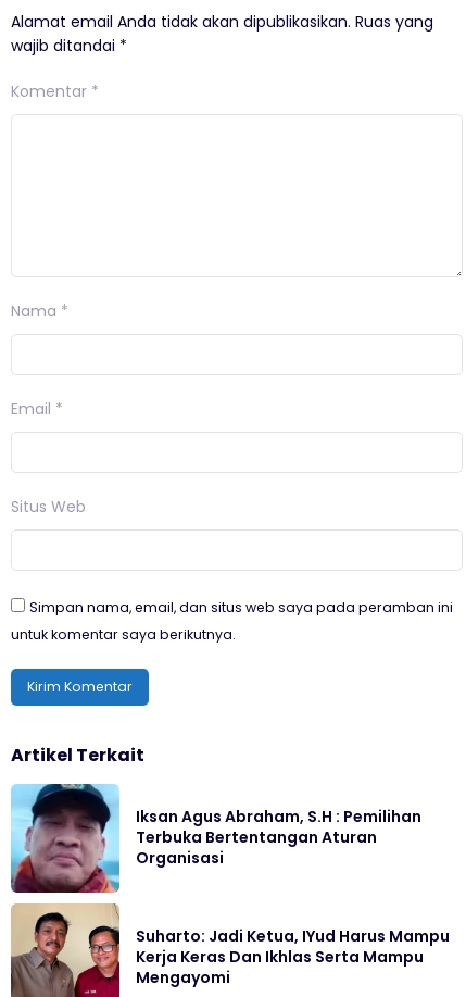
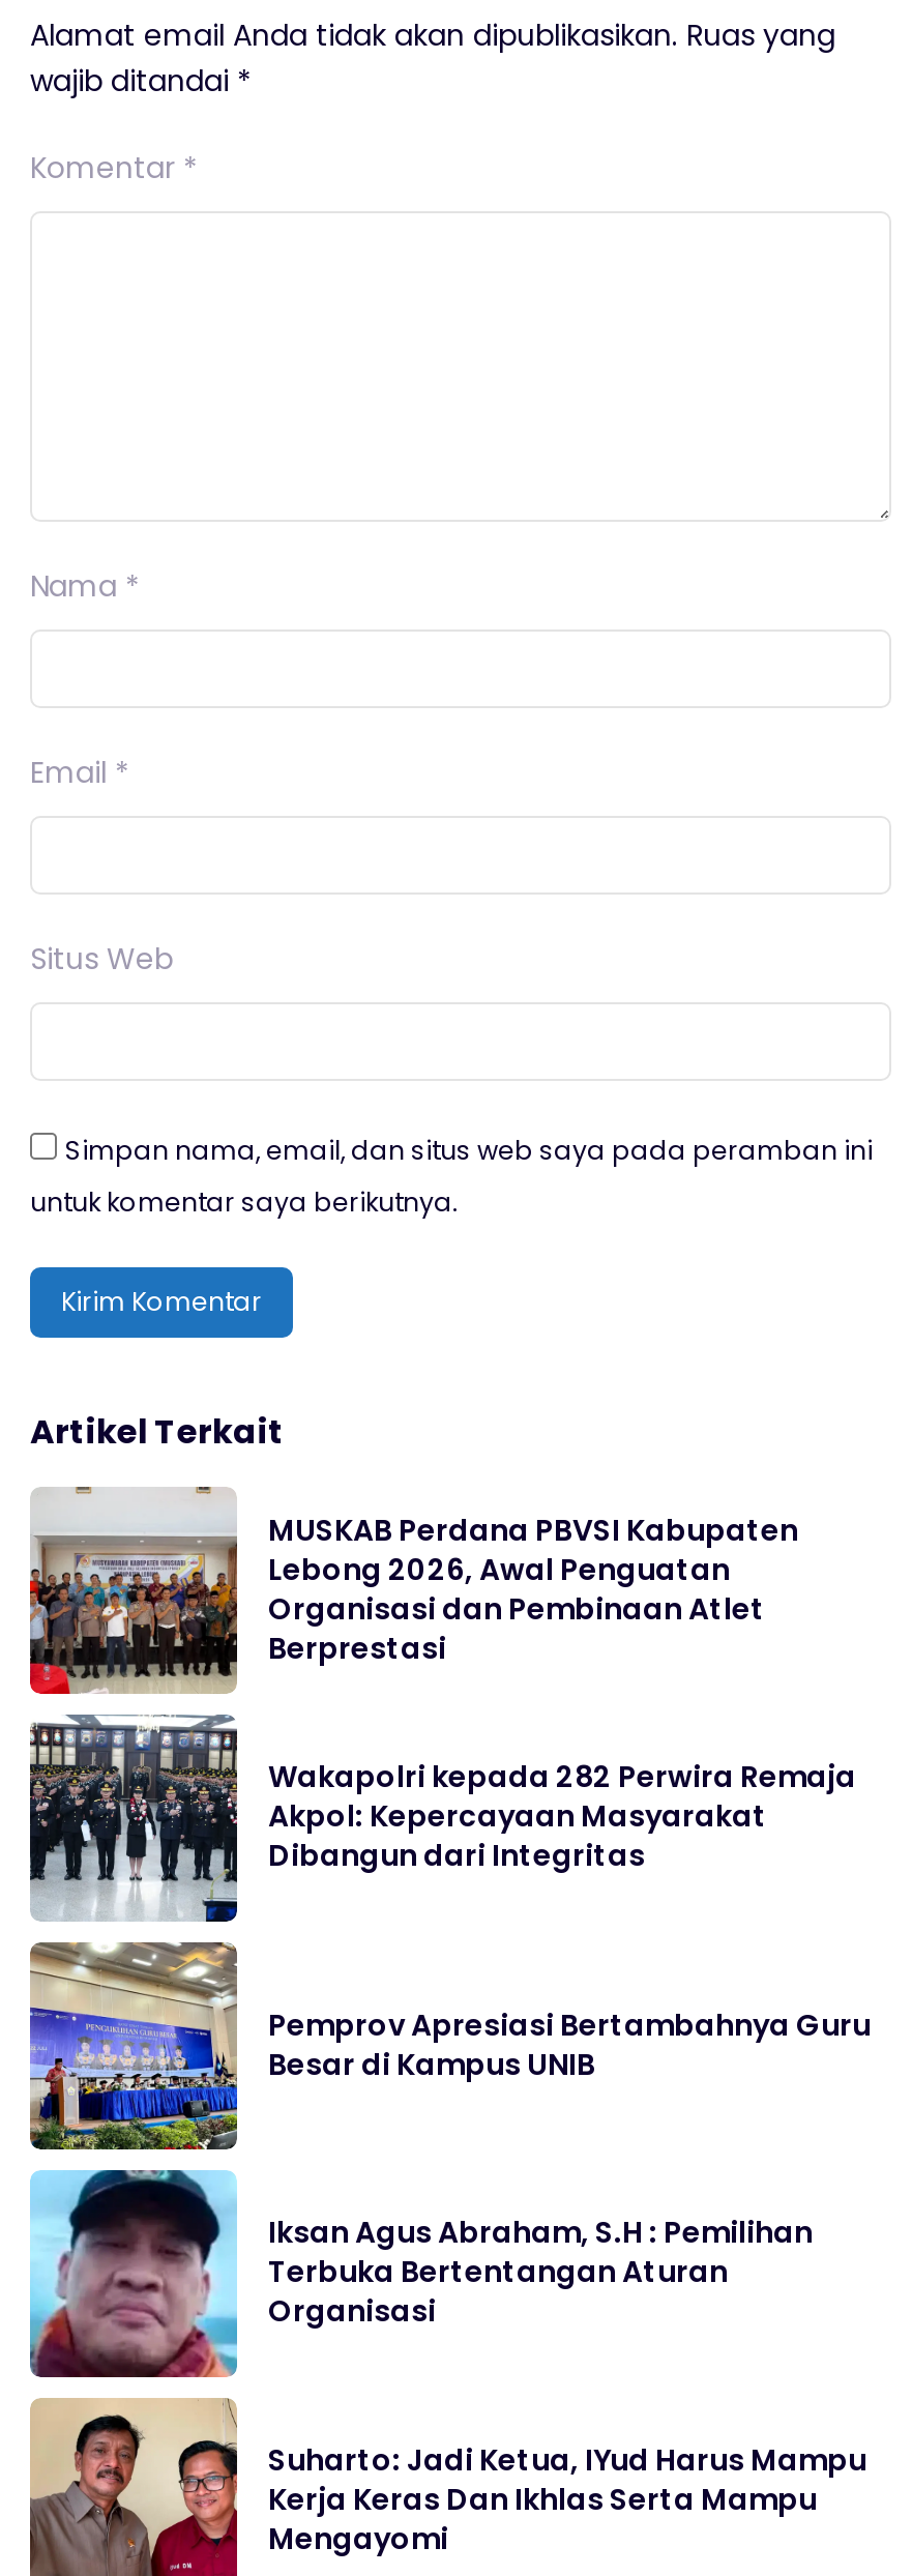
+ [image]
+ MUSKAB Perdana PBVSI Kabupaten
+ Lebong 2026, Awal Penguatan
+ Organisasi dan Pembinaan Atlet
+ Berprestasi
+ Wakapolri kepada 282 Perwira Remaja
+ Akpol: Kepercayaan Masyarakat
+ Dibangun dari Integritas

+ [image]
+ Pemprov Apresiasi Bertambahnya Guru
+ Besar di Kampus UNIB

+ [image]
